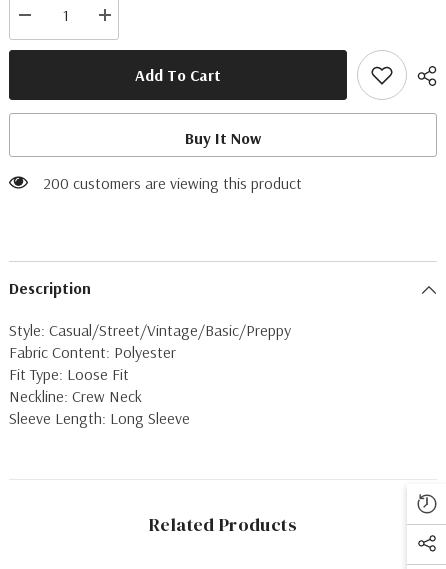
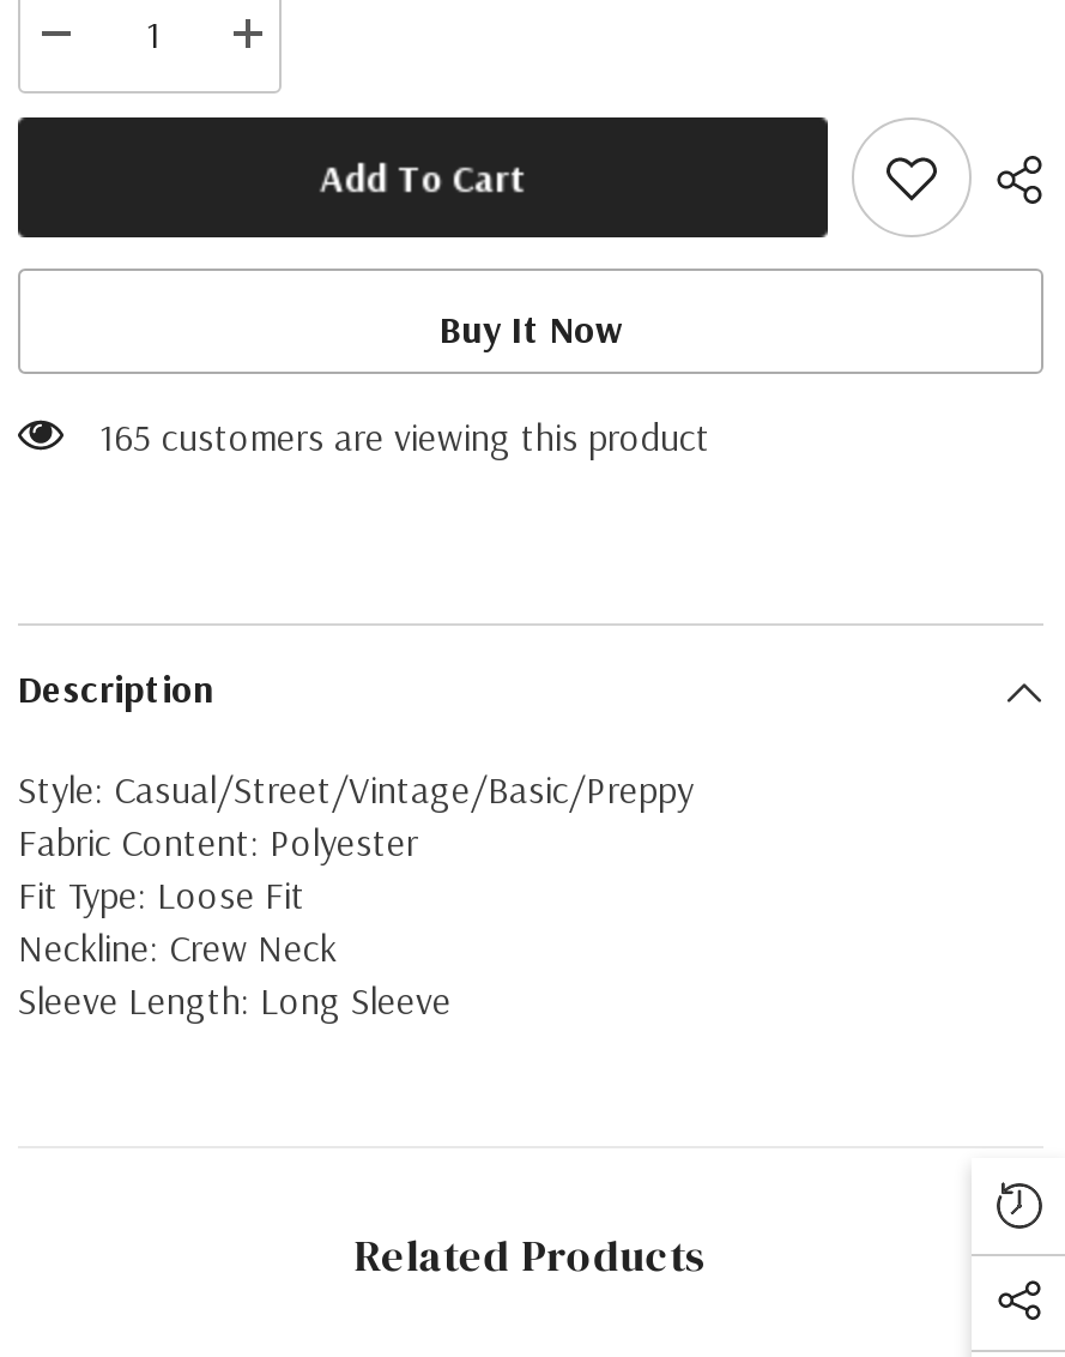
- 200 customers are viewing this product
+ 165 customers are viewing this product
